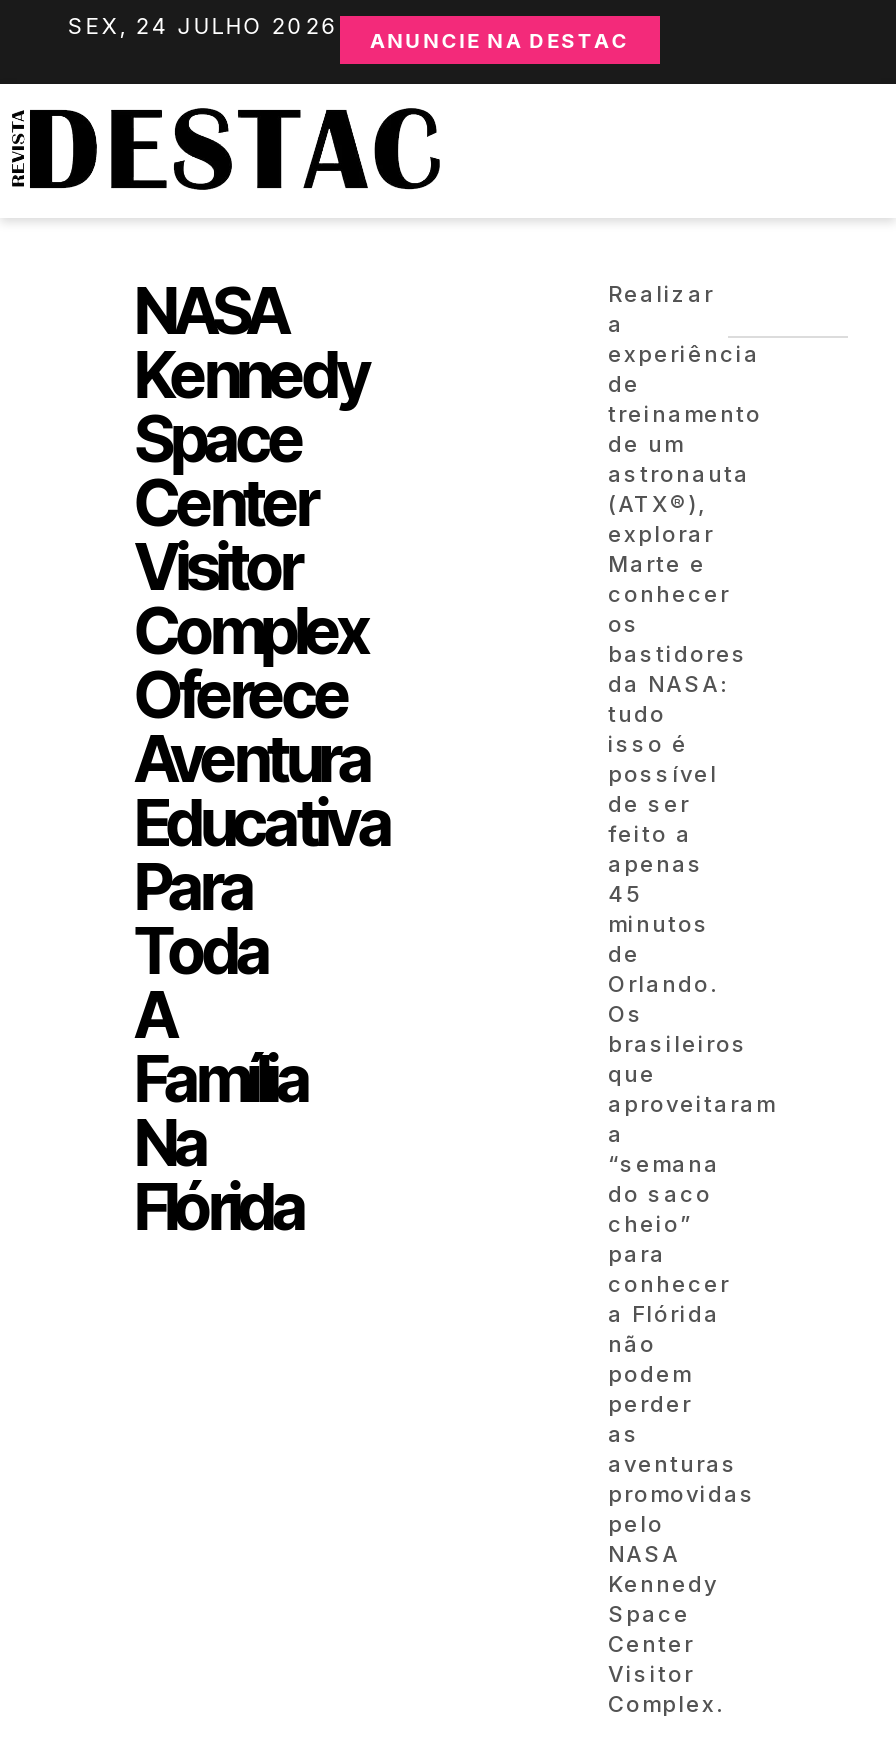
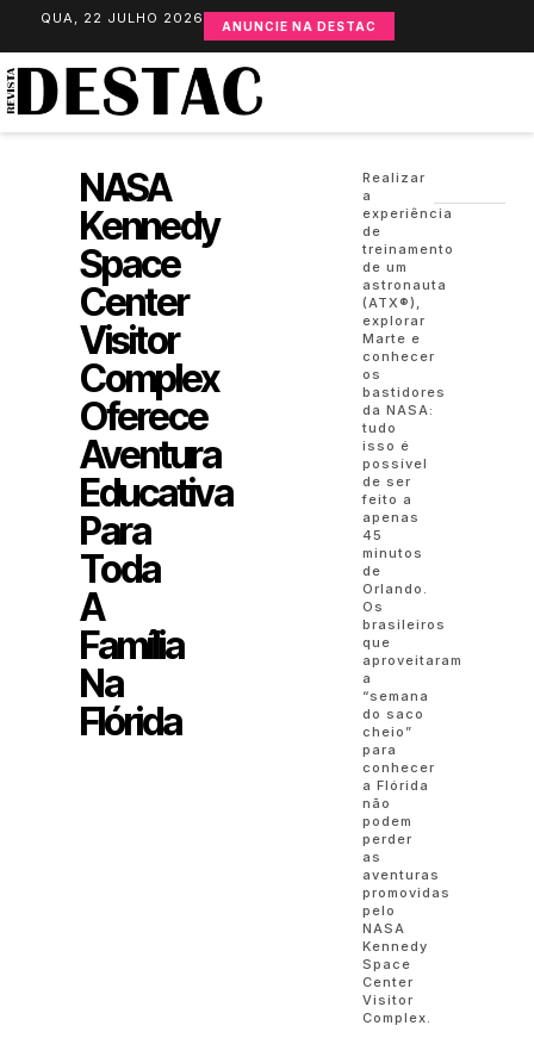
- SEX, 24 JULHO 2026 ANUNCIE NA DESTAC
+ QUA, 22 JULHO 2026 ANUNCIE NA DESTAC
